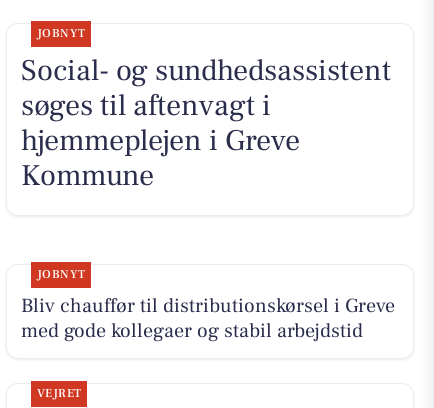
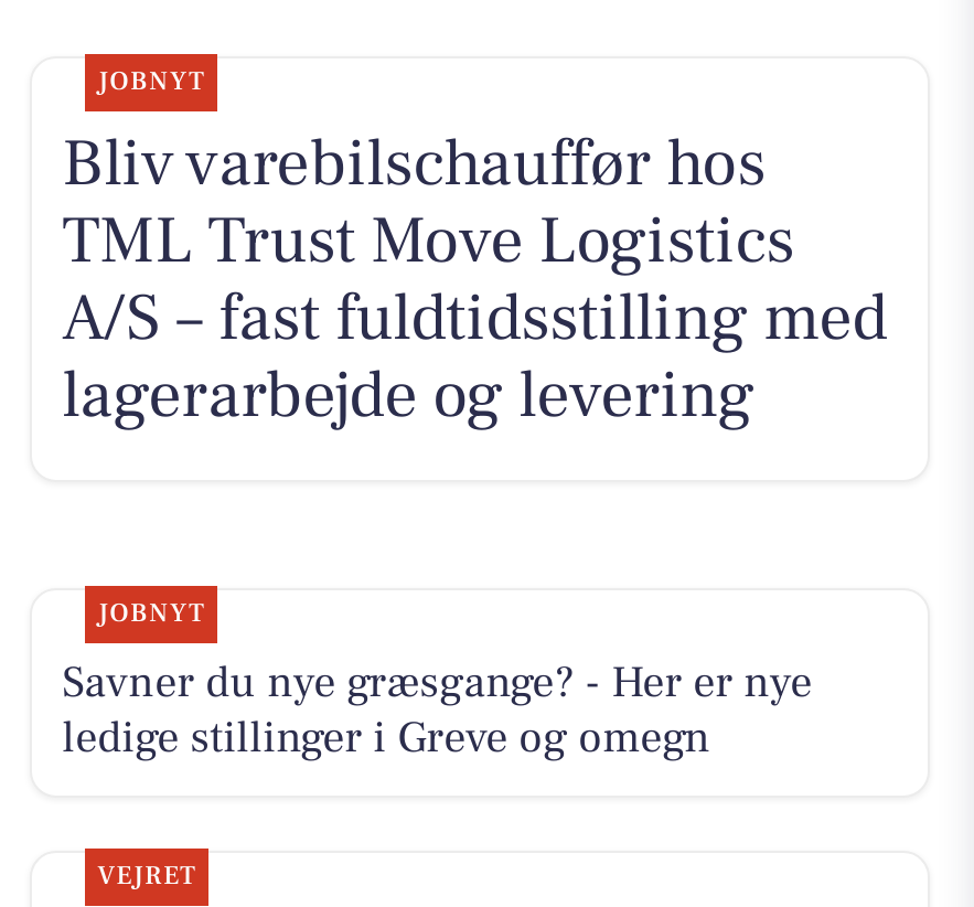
- Social- og sundhedsassistent
- søges til aftenvagt i
- hjemmeplejen i Greve
- Kommune
+ Bliv varebilschauffør hos
+ TML Trust Move Logistics
+ A/S – fast fuldtidsstilling med
+ lagerarbejde og levering

- Bliv chauffør til distributionskørsel i Greve
- med gode kollegaer og stabil arbejdstid
+ Savner du nye græsgange? - Her er nye
+ ledige stillinger i Greve og omegn
